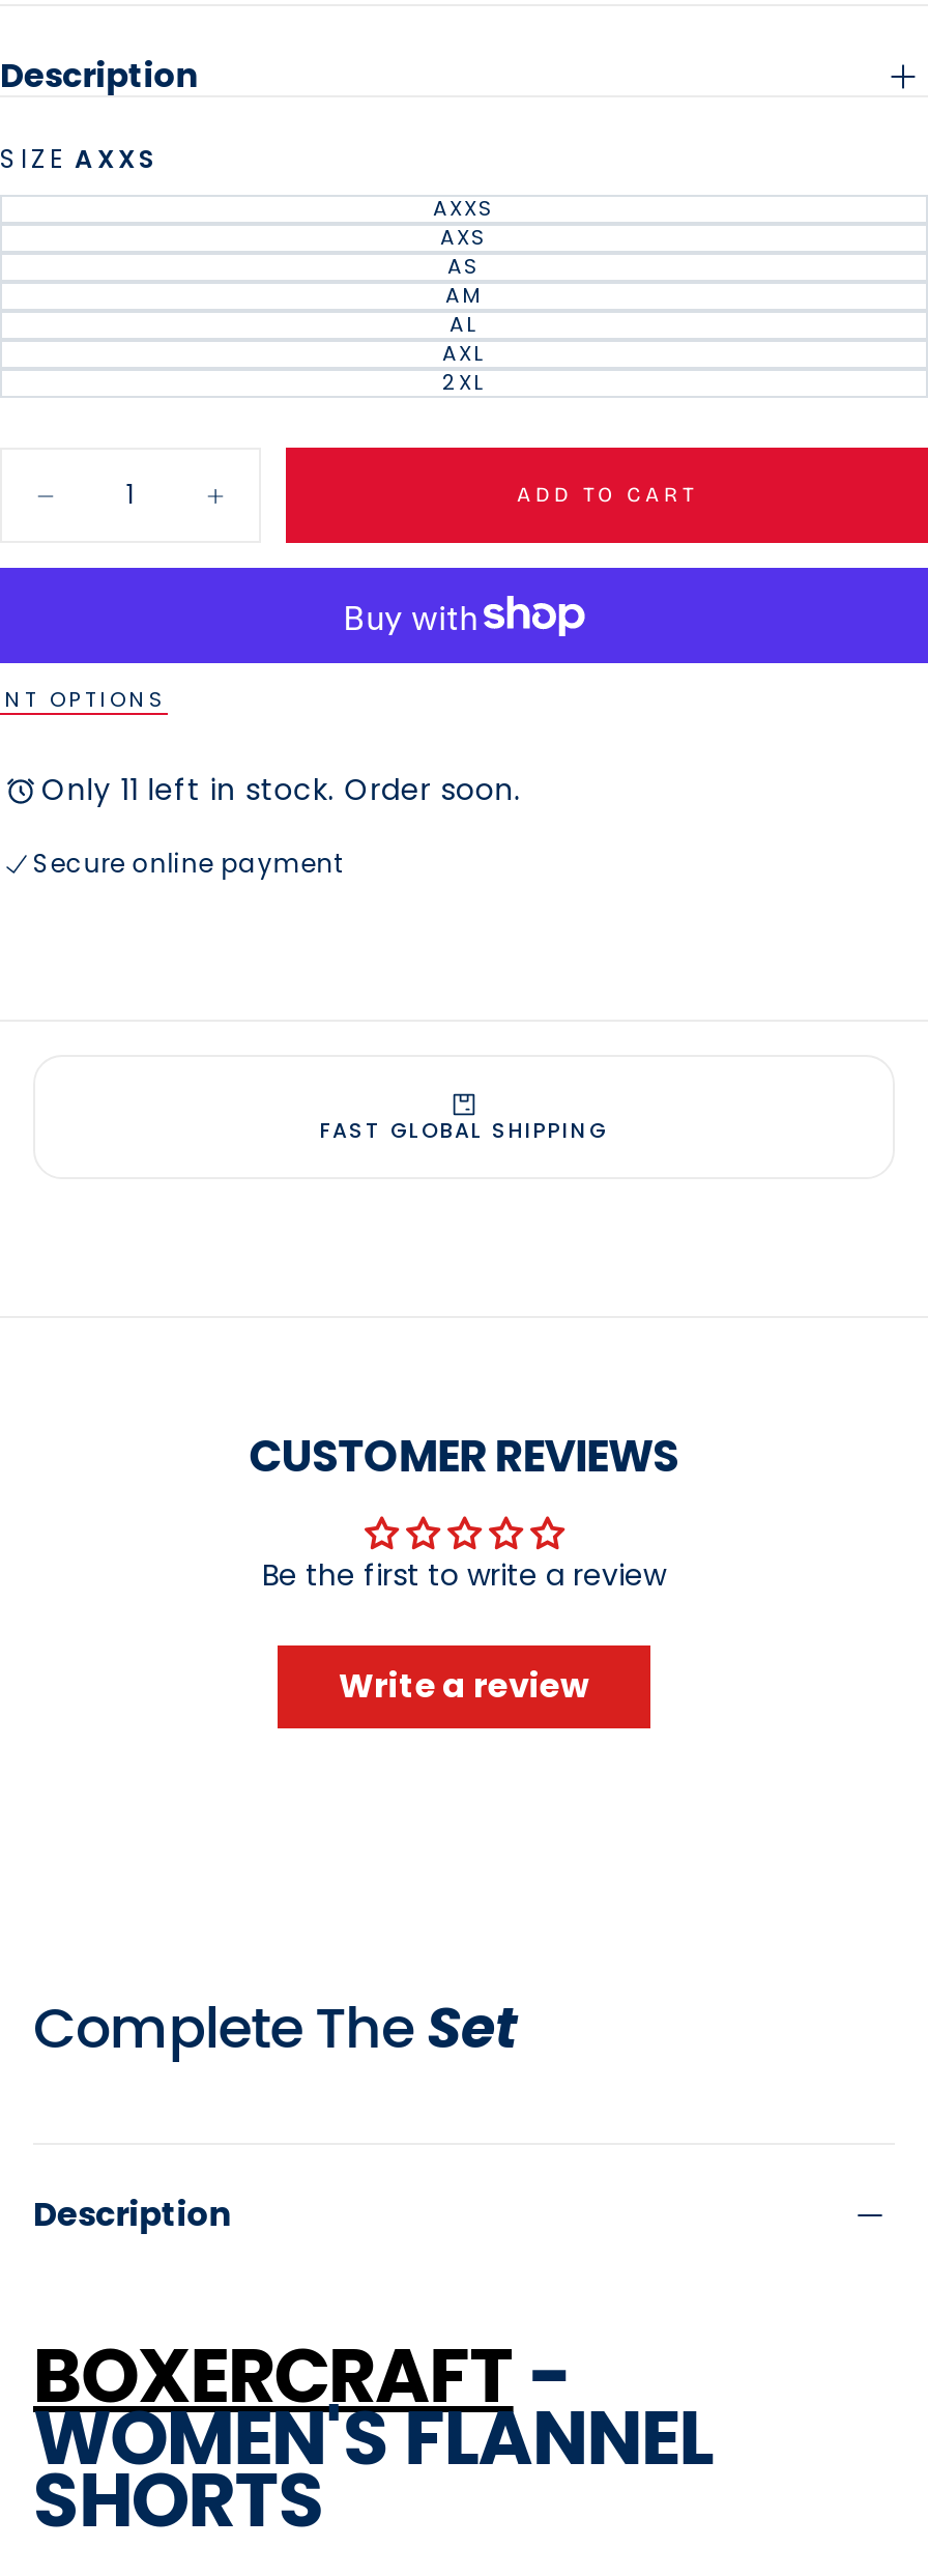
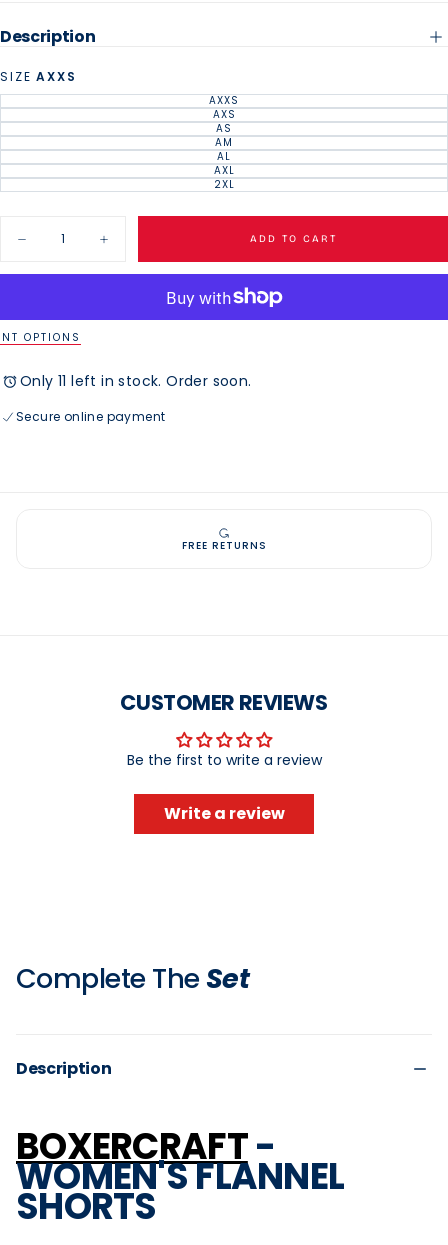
- FAST GLOBAL SHIPPING
+ FREE RETURNS
